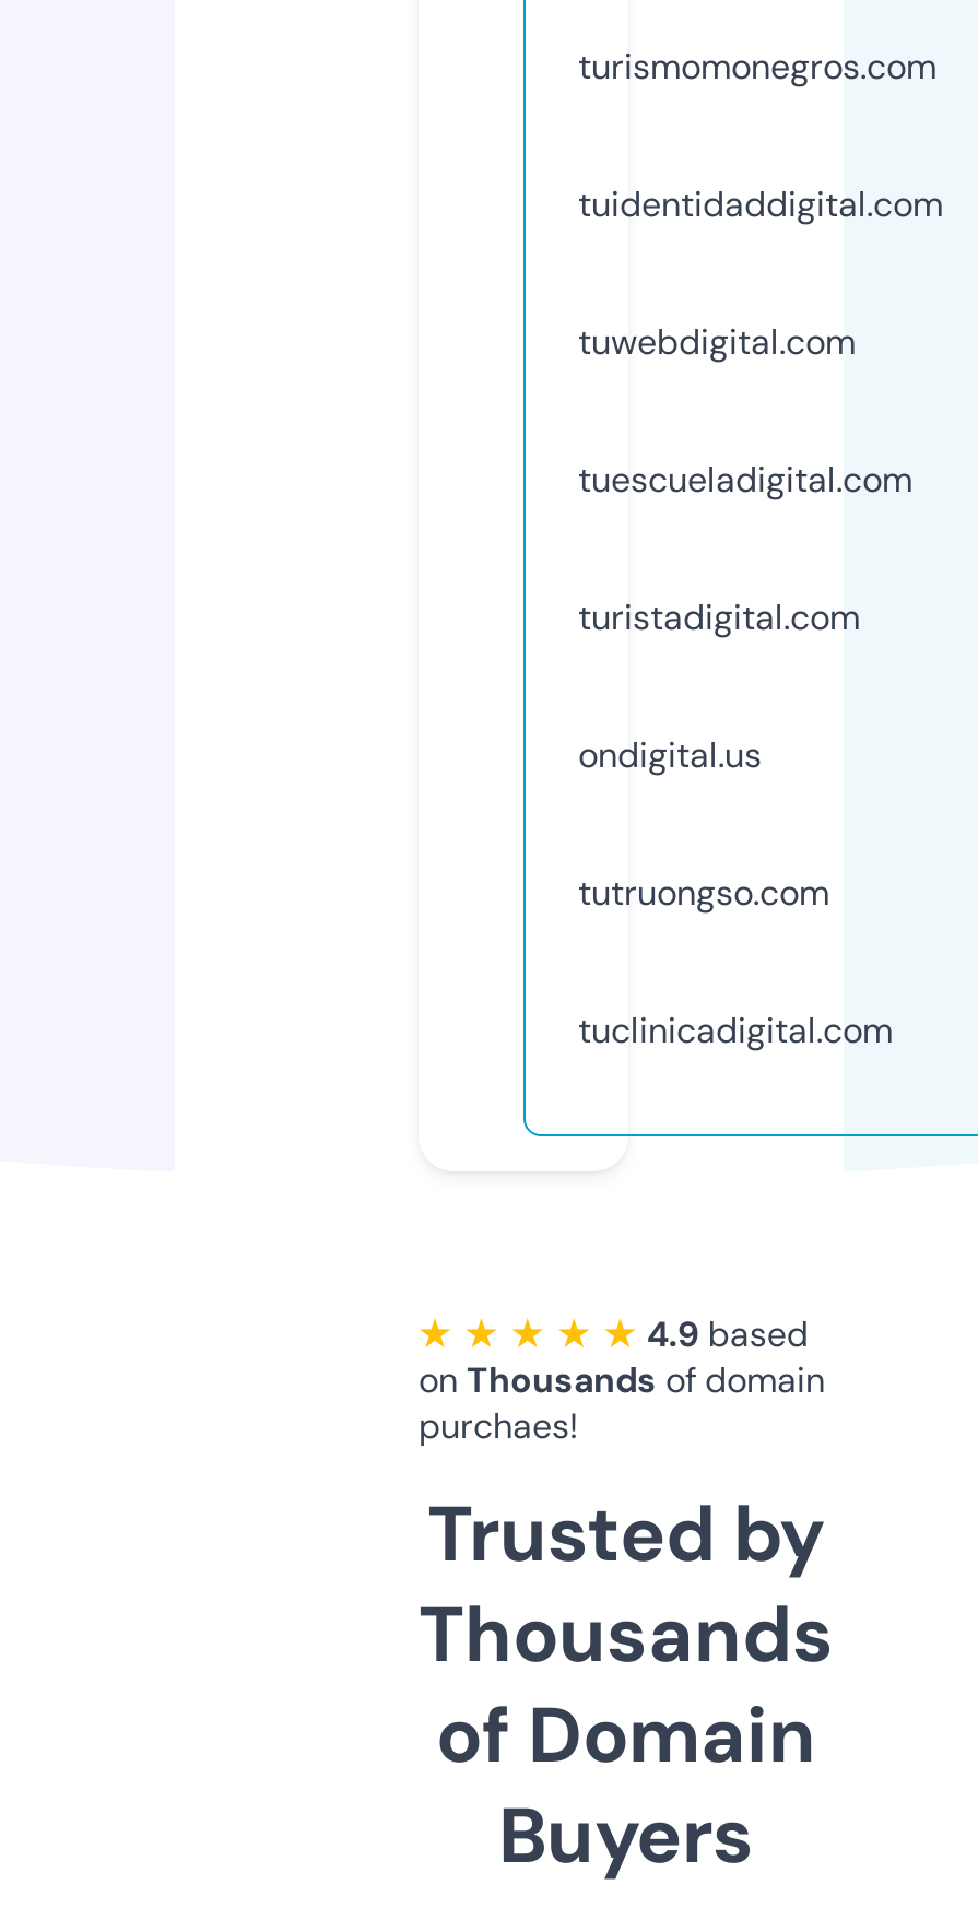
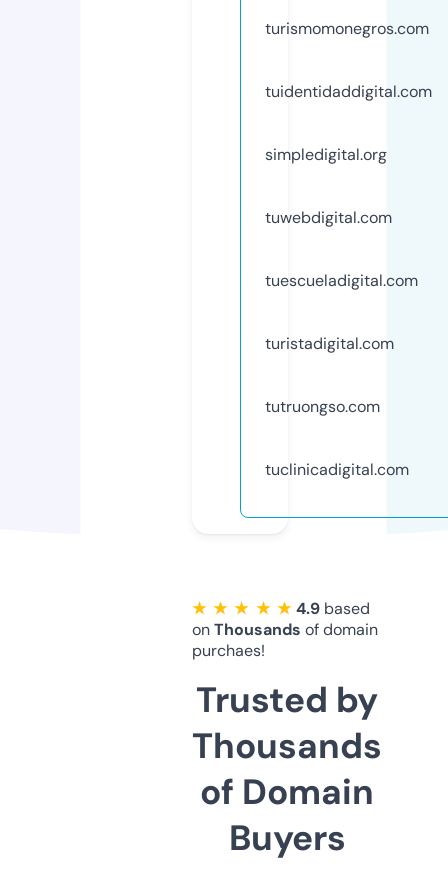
+ simpledigital.org

moved down: tuwebdigital.com | tuescueladigital.com | turistadigital.com

- ondigital.us
